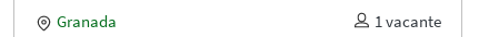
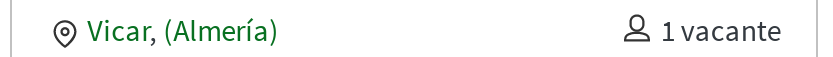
- Granada
+ Vicar, (Almería)
